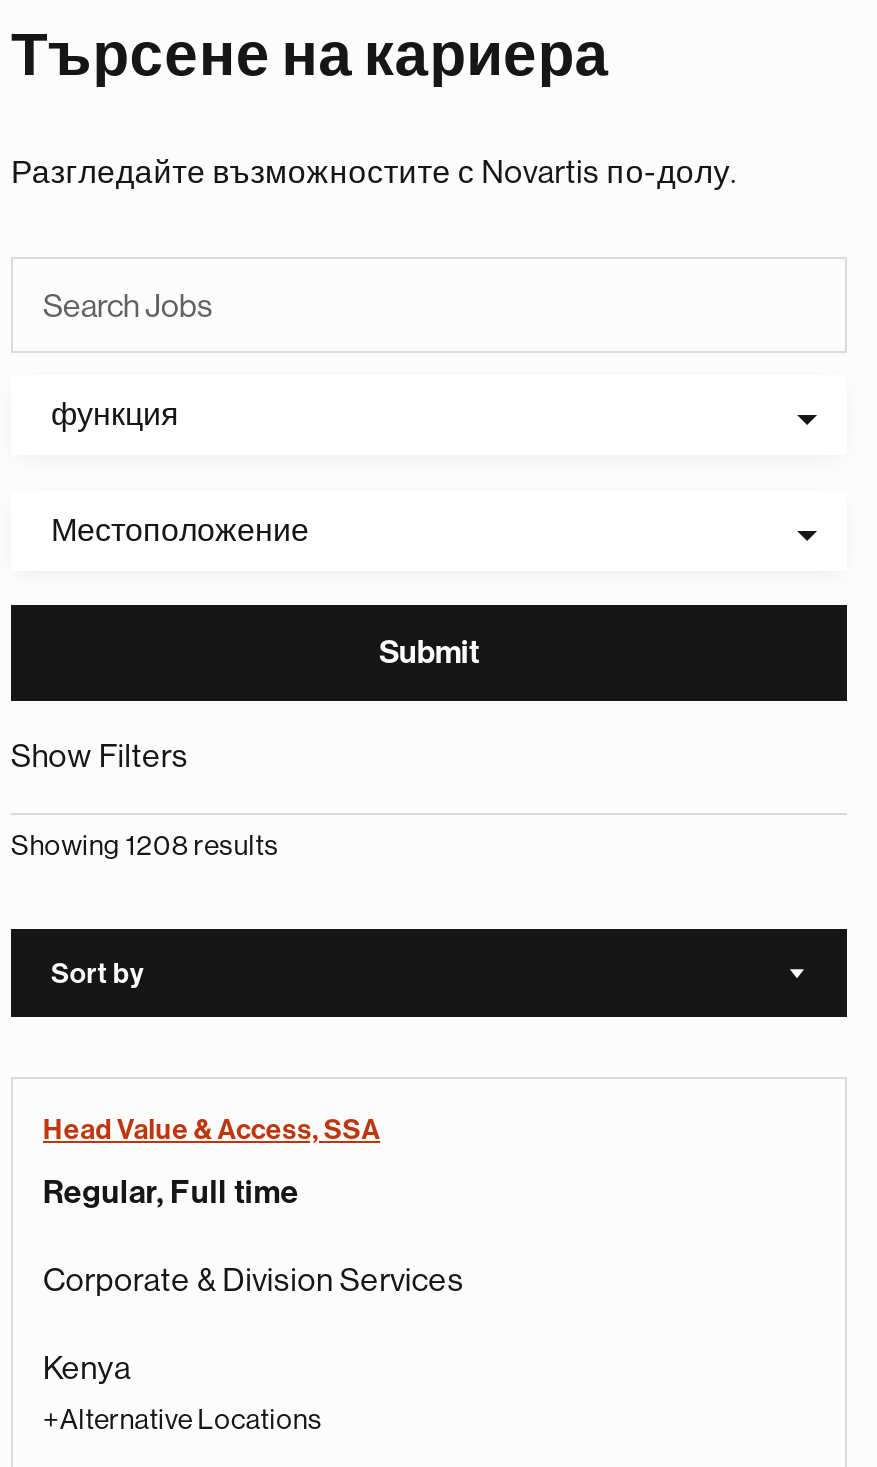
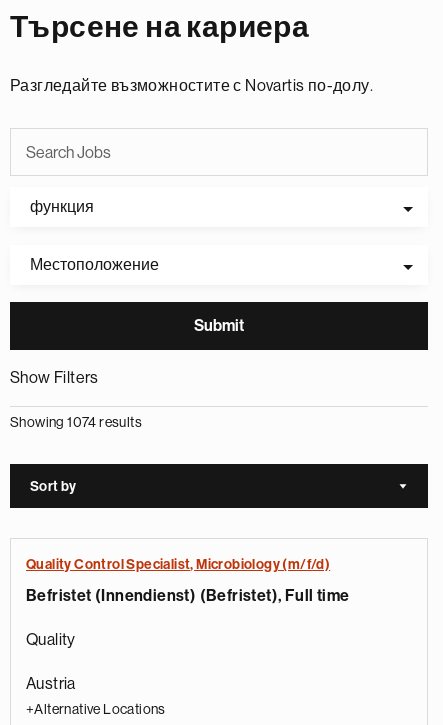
- Showing 1208 results
+ Showing 1074 results

- Head Value & Access, SSA
+ Quality Control Specialist, Microbiology (m/f/d)

- Regular, Full time
+ Befristet (Innendienst) (Befristet), Full time

- Corporate & Division Services
+ Quality

- Kenya
+ Austria
